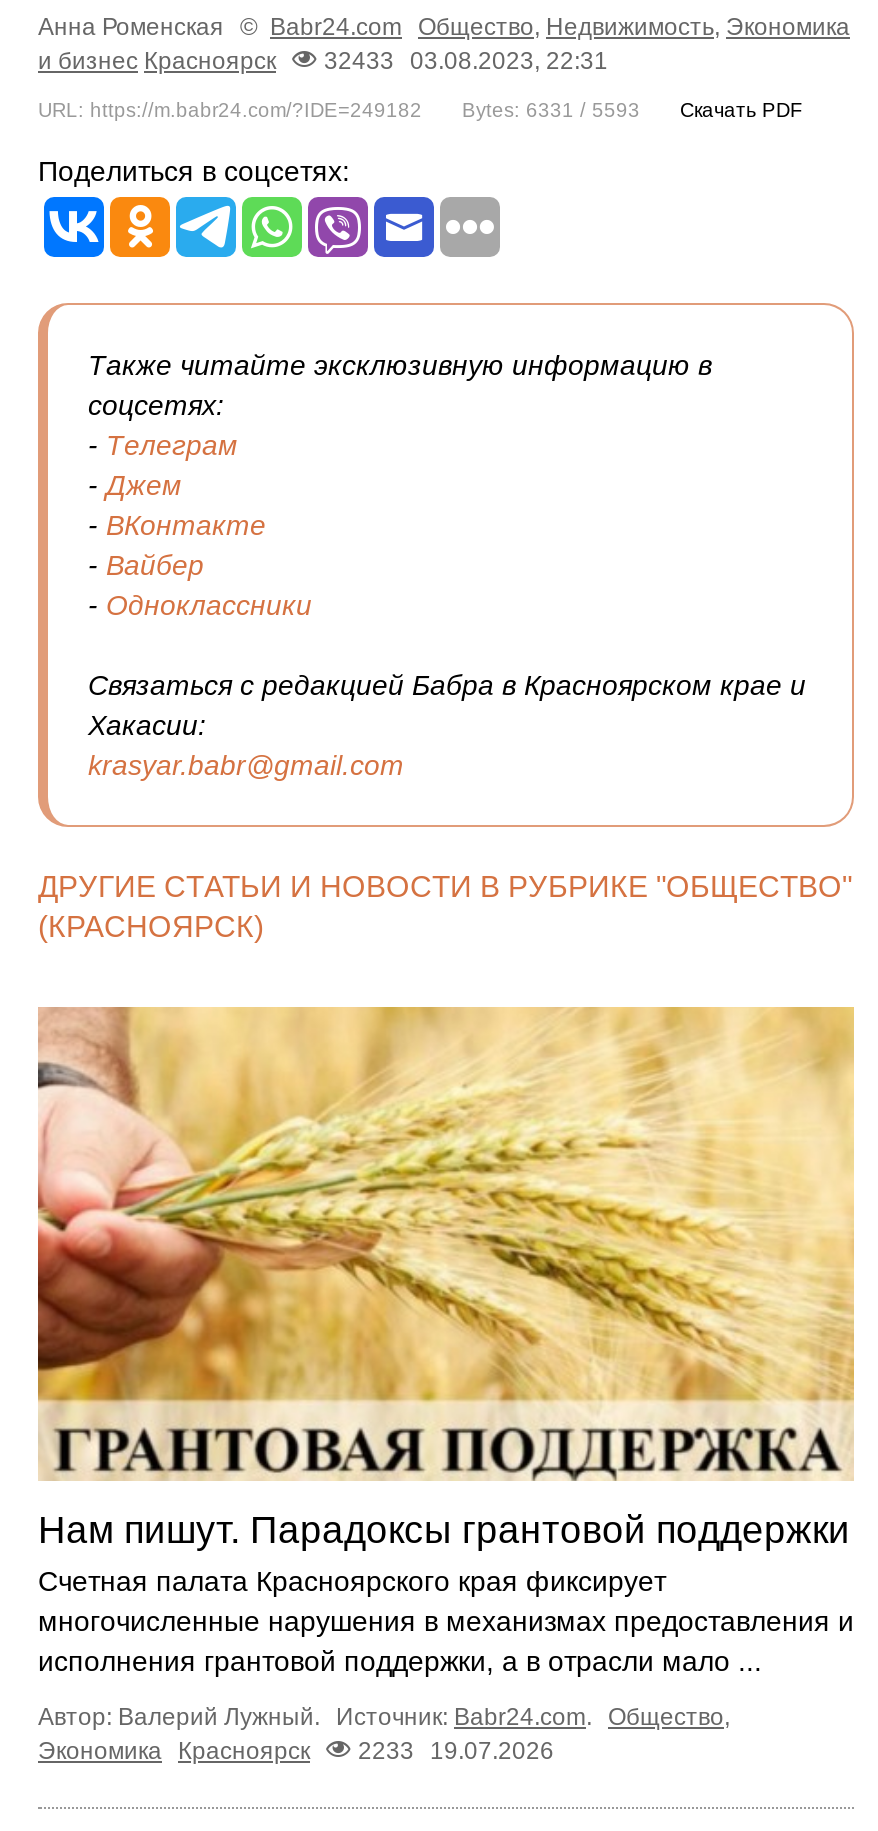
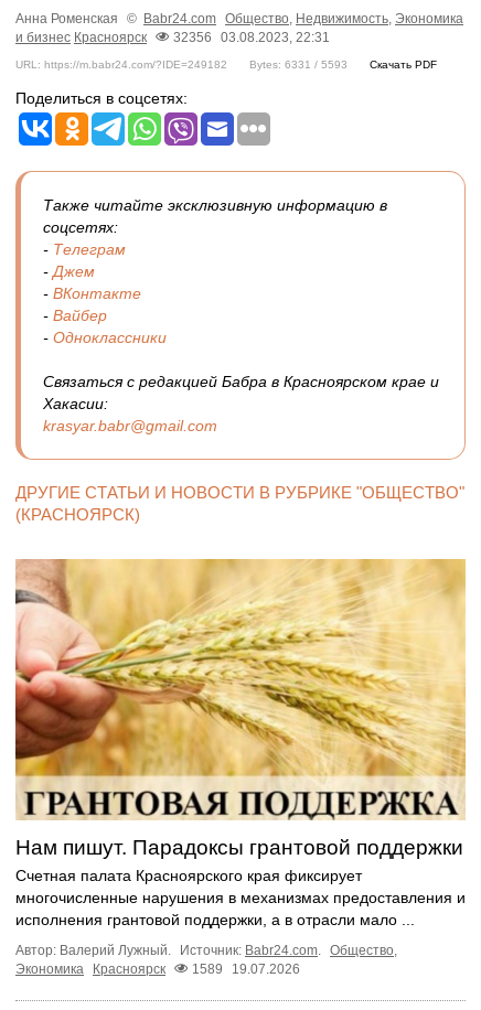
- и бизнес Красноярск 32433 03.08.2023, 22:31
+ и бизнес Красноярск 32356 03.08.2023, 22:31

- Экономика Красноярск 2233 19.07.2026
+ Экономика Красноярск 1589 19.07.2026
